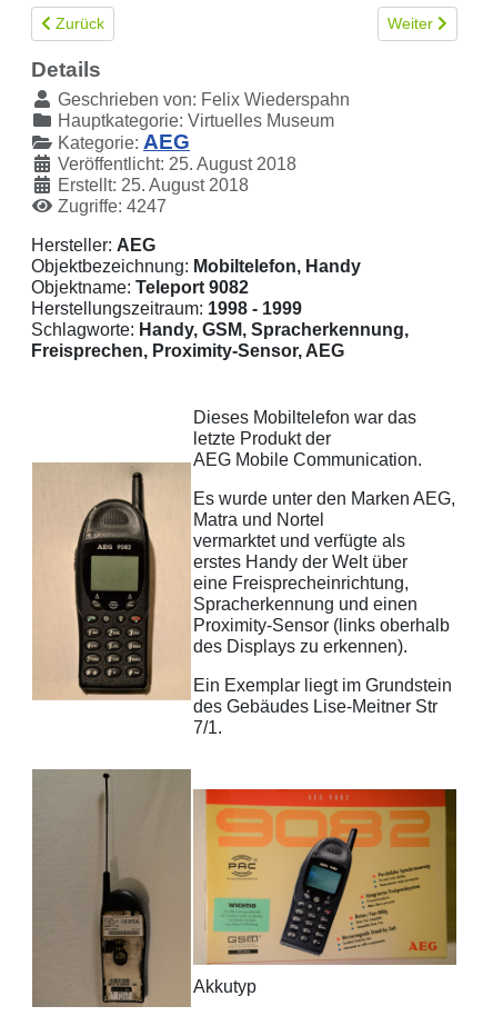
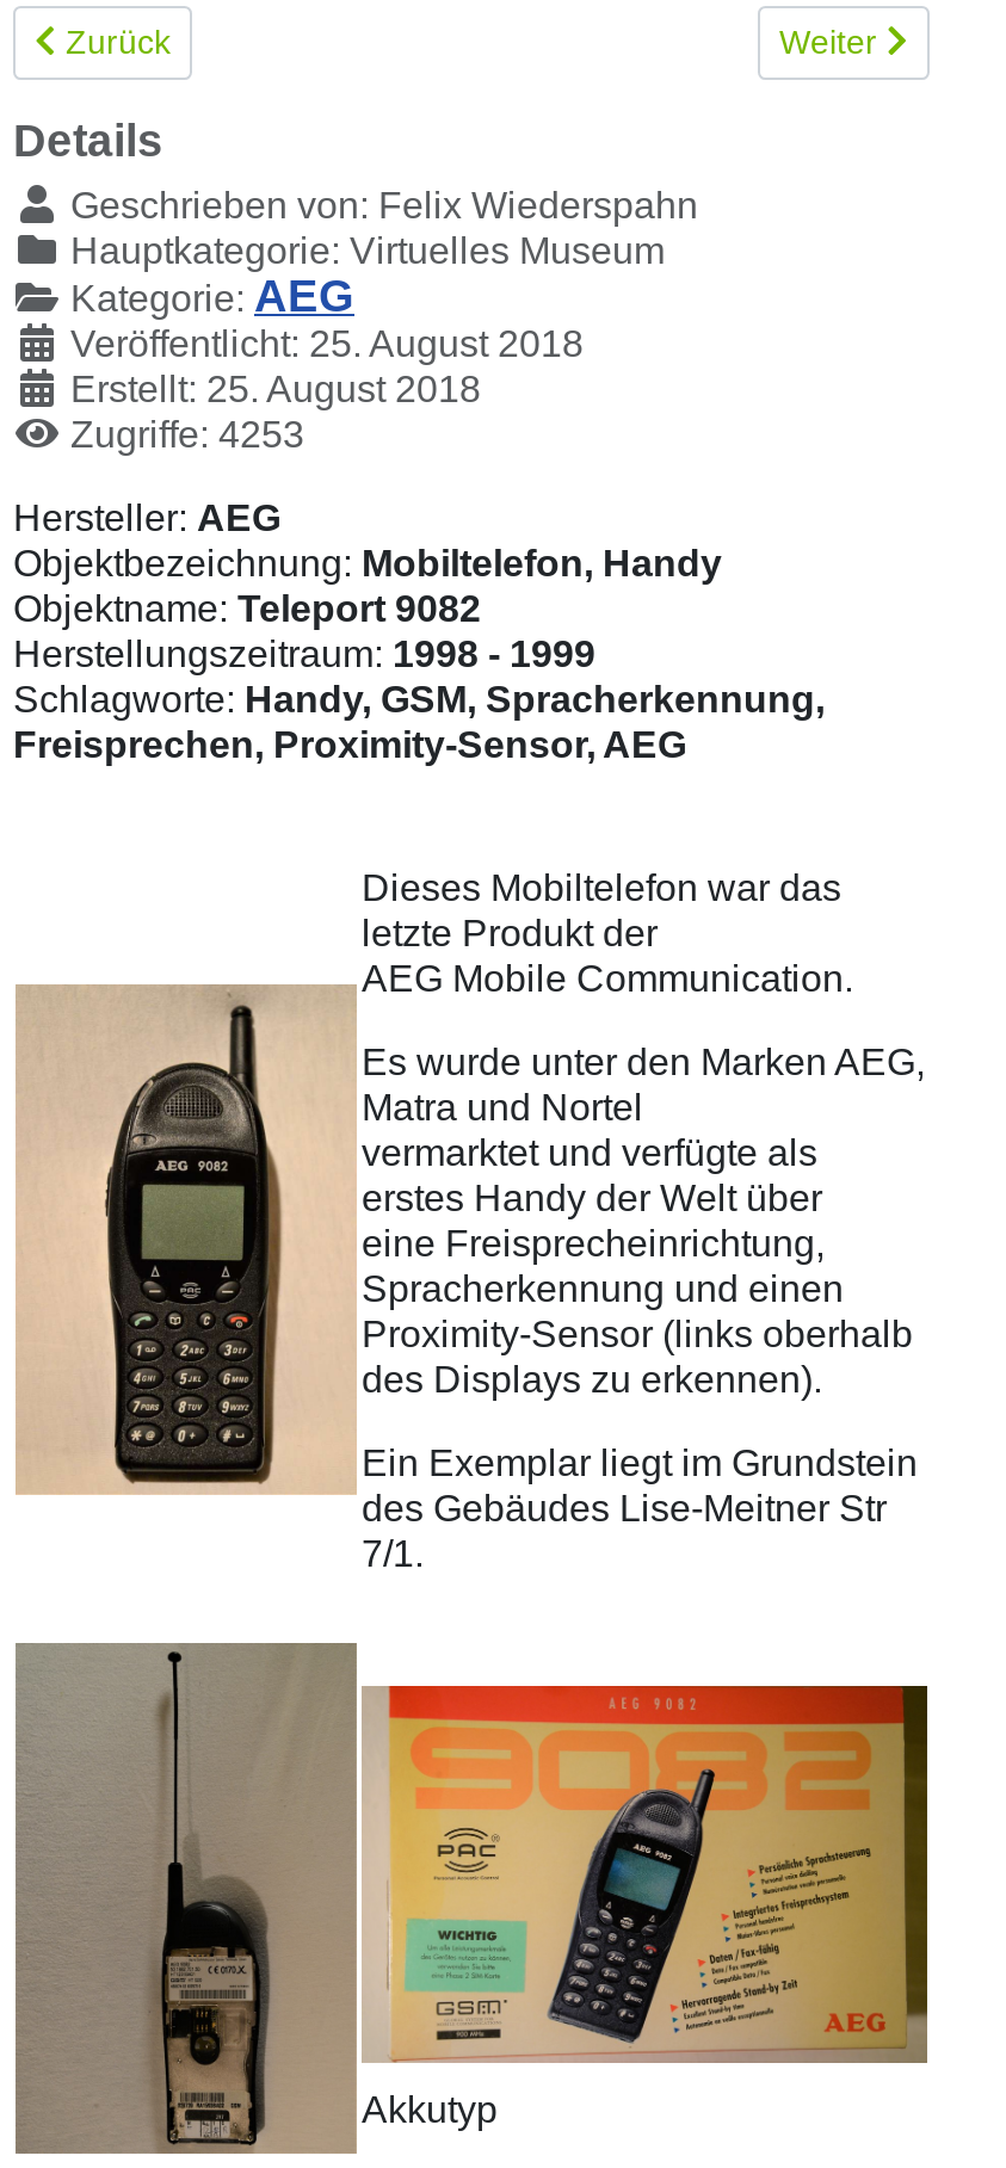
- Zugriffe: 4247
+ Zugriffe: 4253
